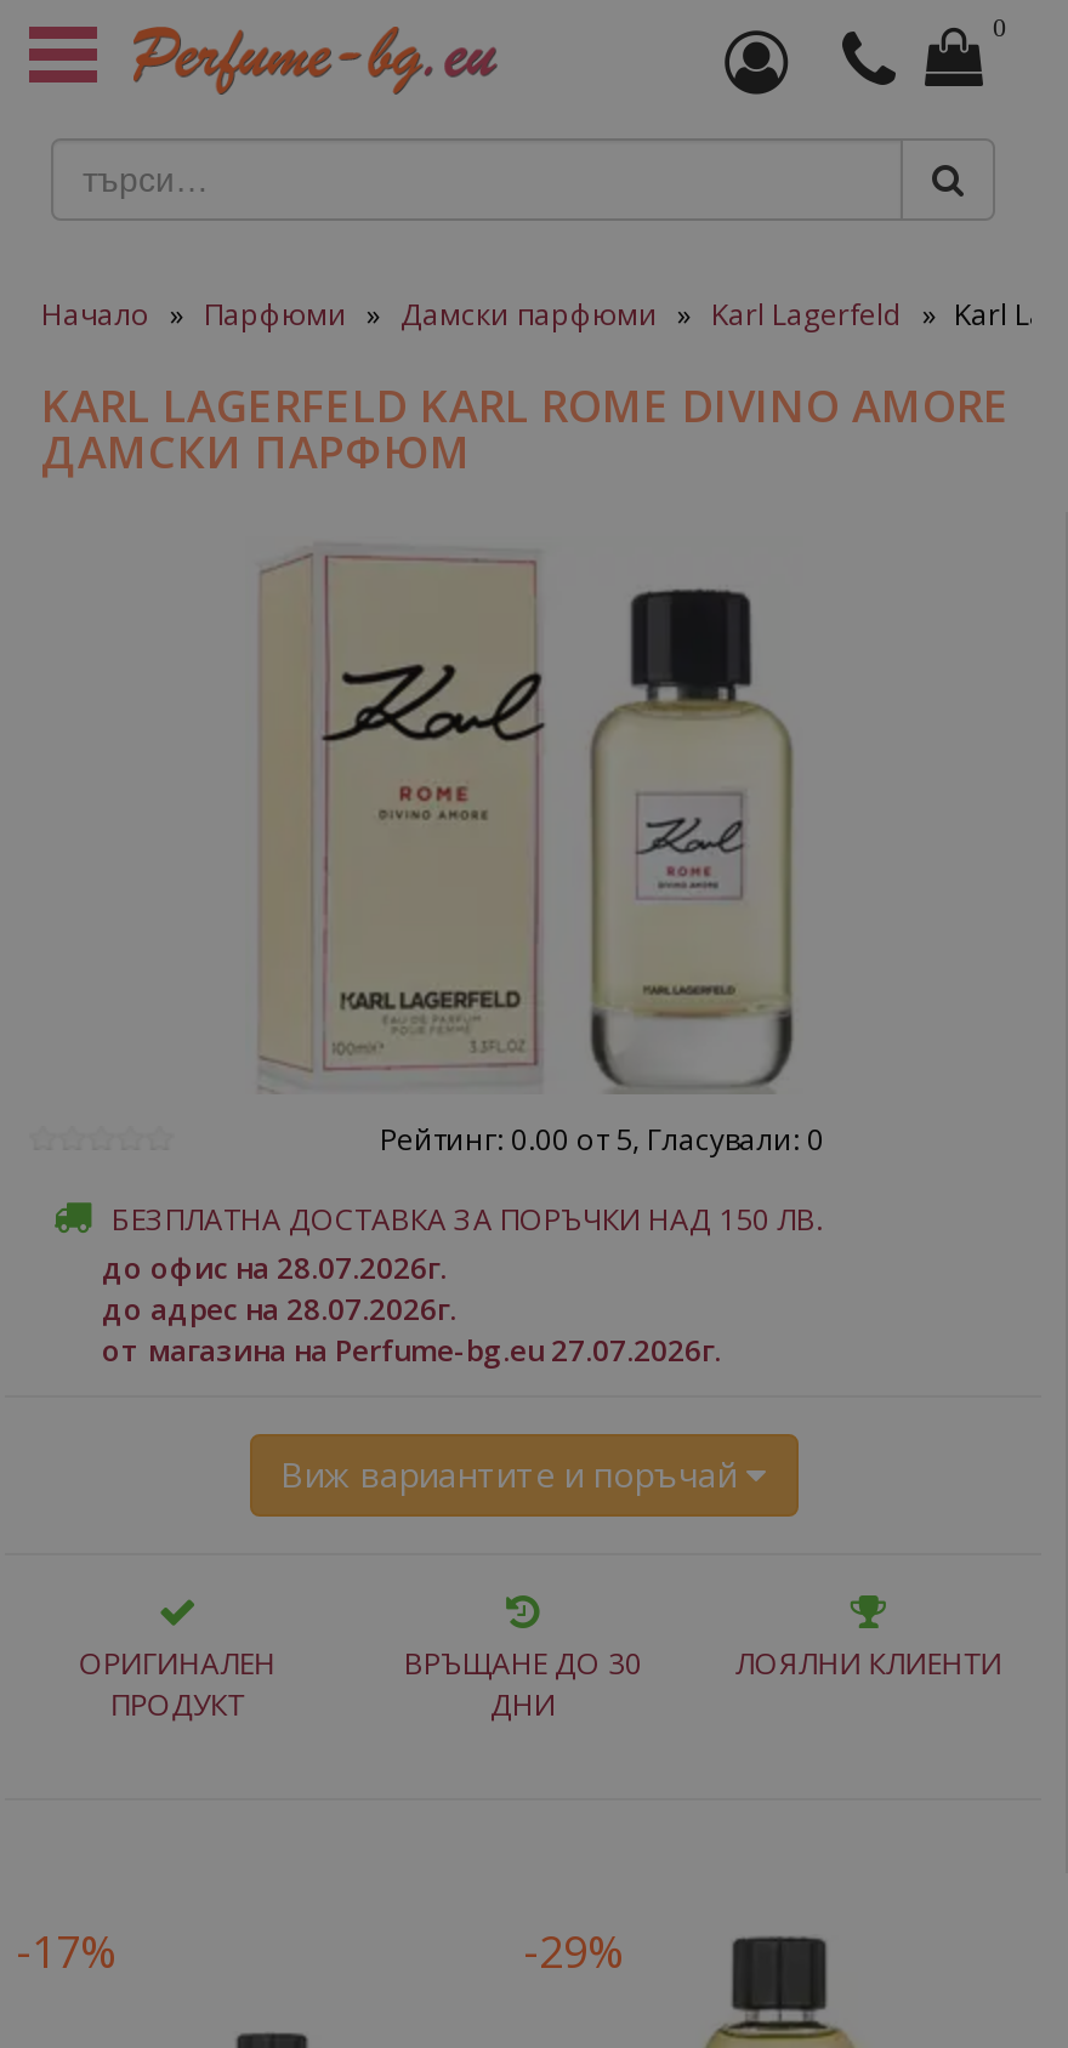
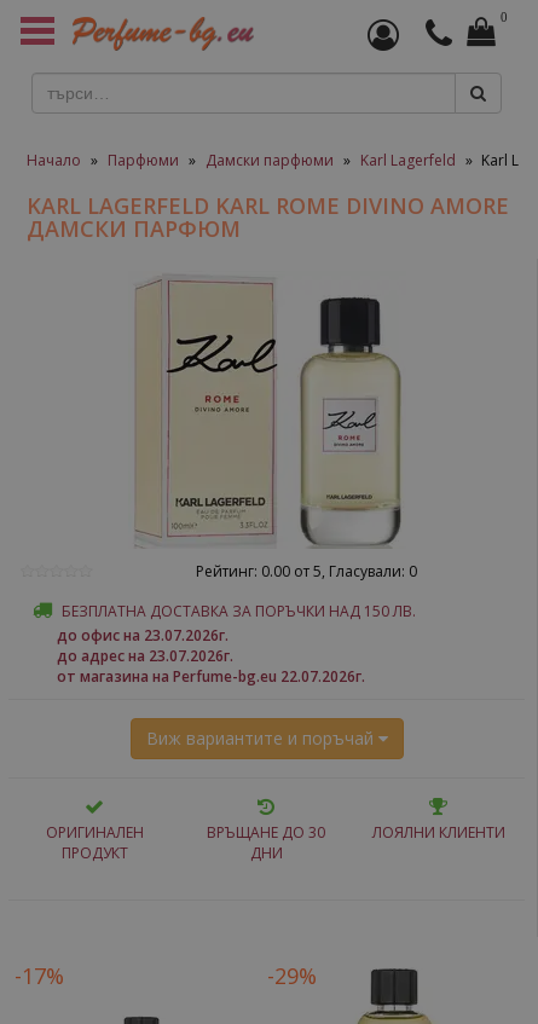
- до офис на 28.07.2026г.
+ до офис на 23.07.2026г.

- до адрес на 28.07.2026г.
+ до адрес на 23.07.2026г.

- от магазина на Perfume-bg.eu 27.07.2026г.
+ от магазина на Perfume-bg.eu 22.07.2026г.
